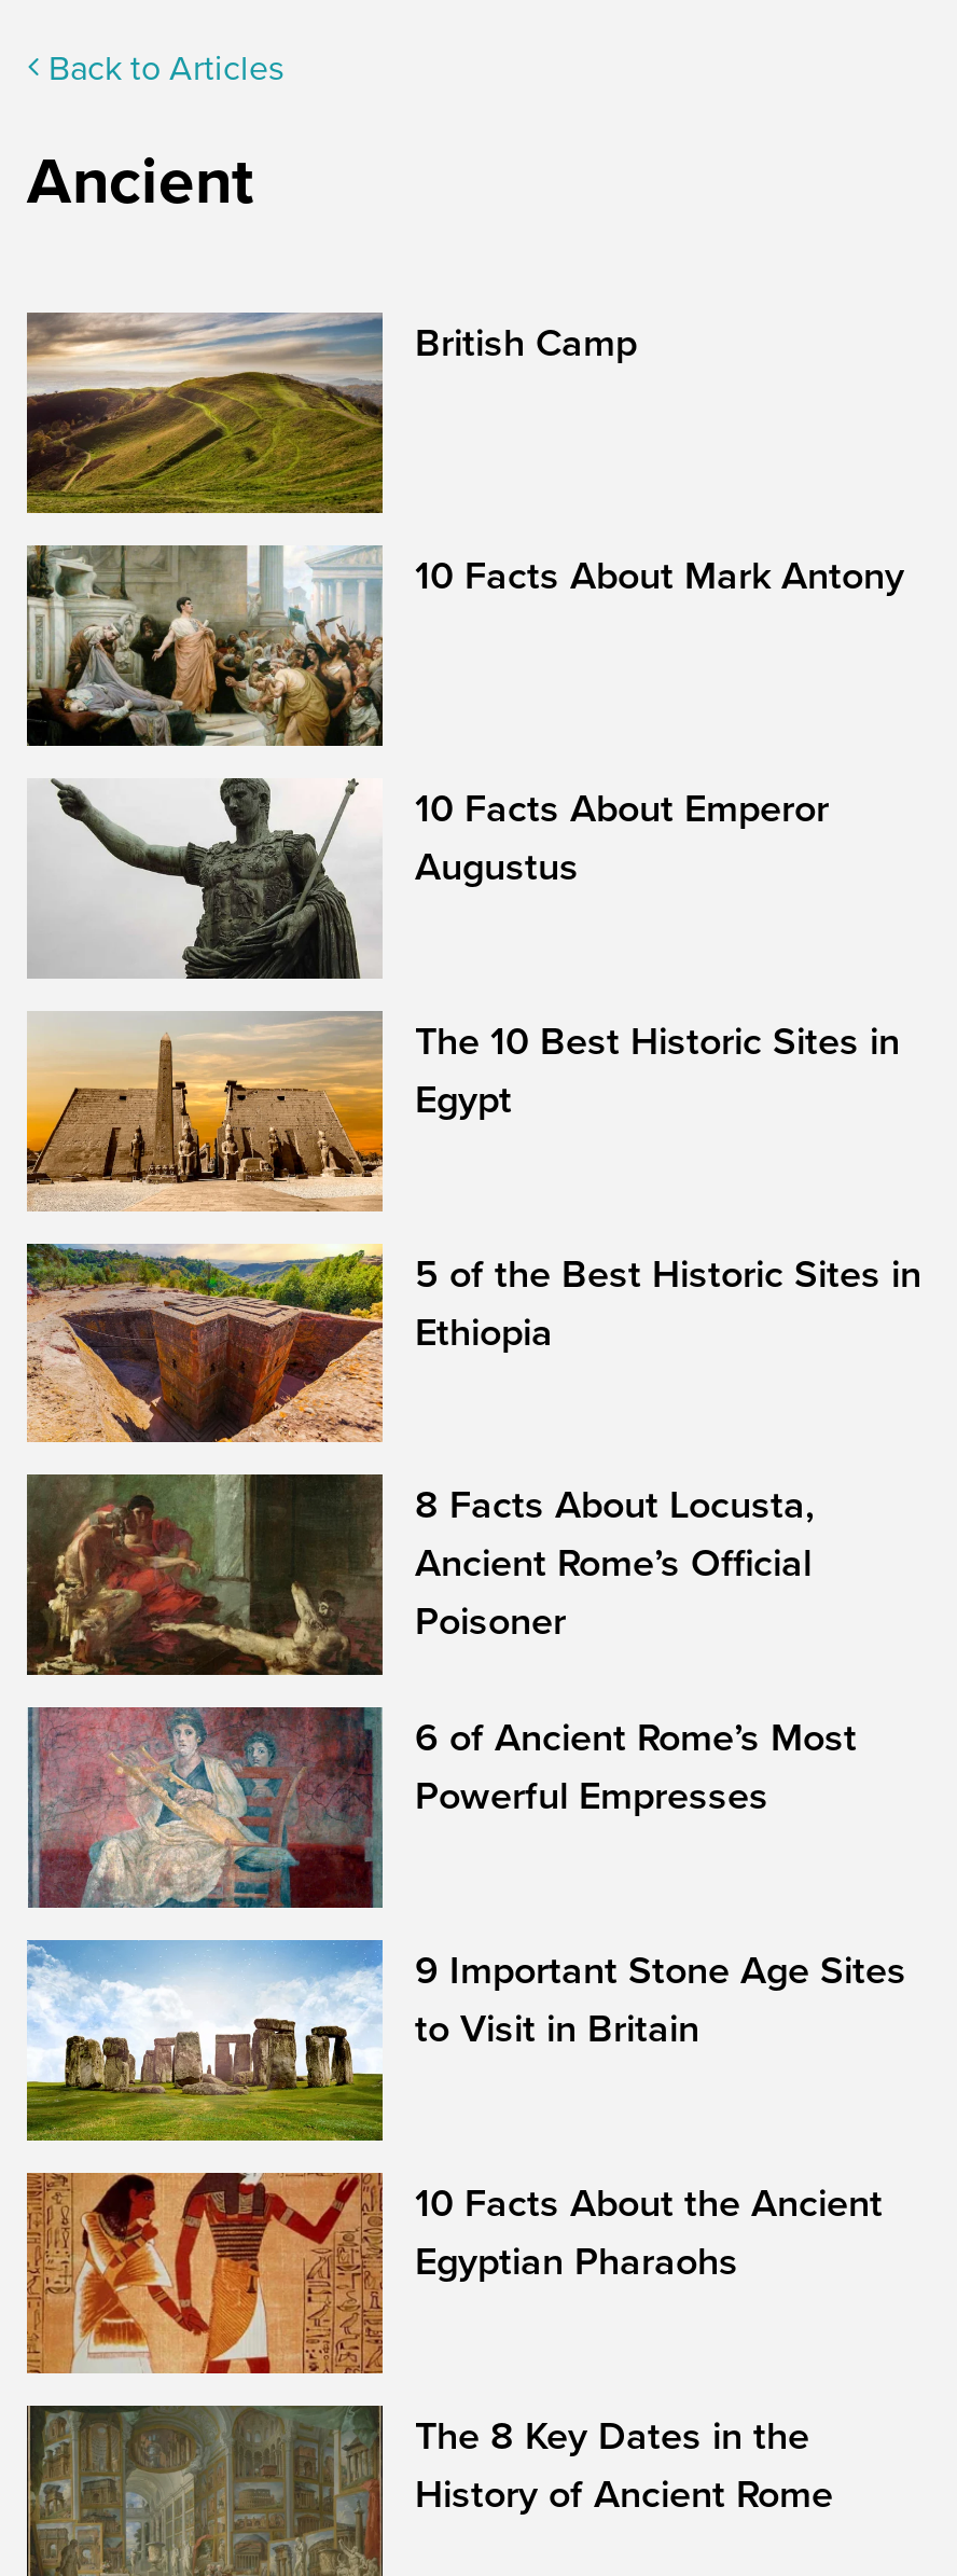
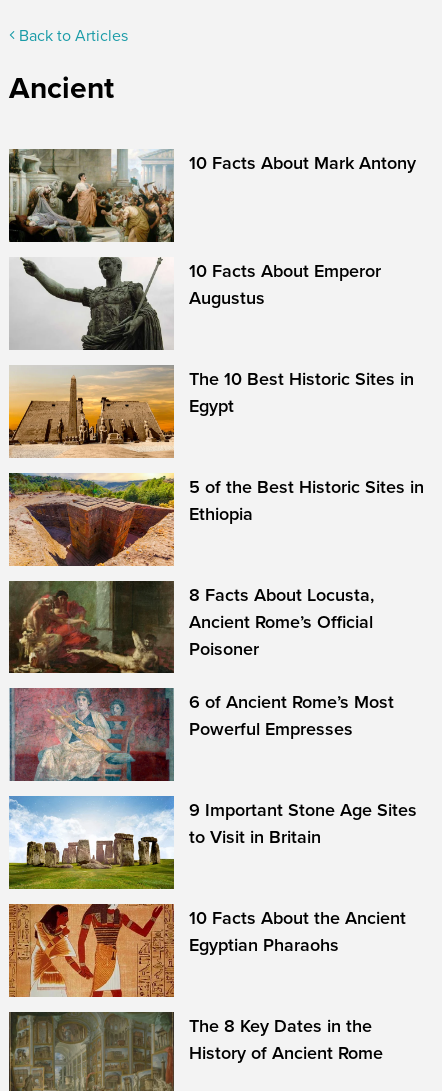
- [image]
- British Camp
